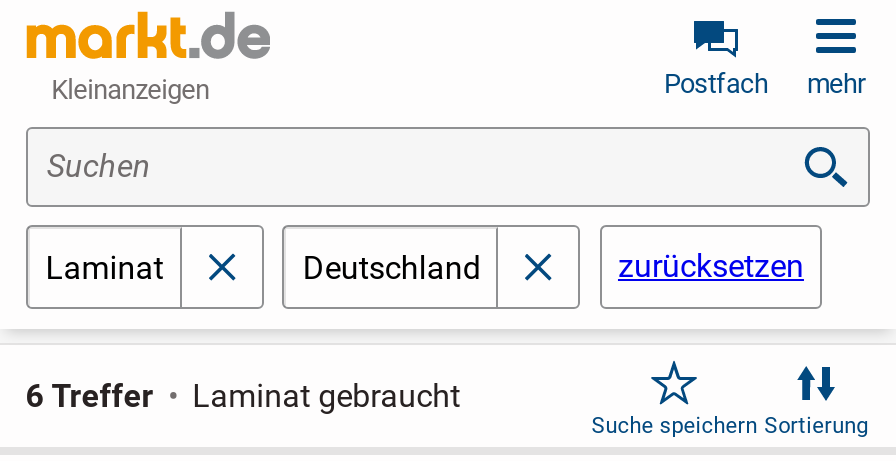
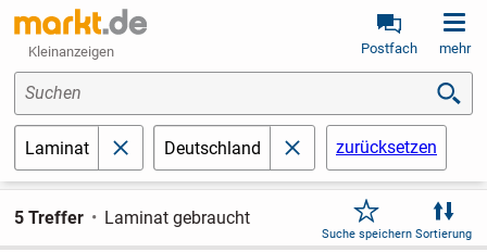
- 6 Treffer Laminat gebraucht
+ 5 Treffer Laminat gebraucht
